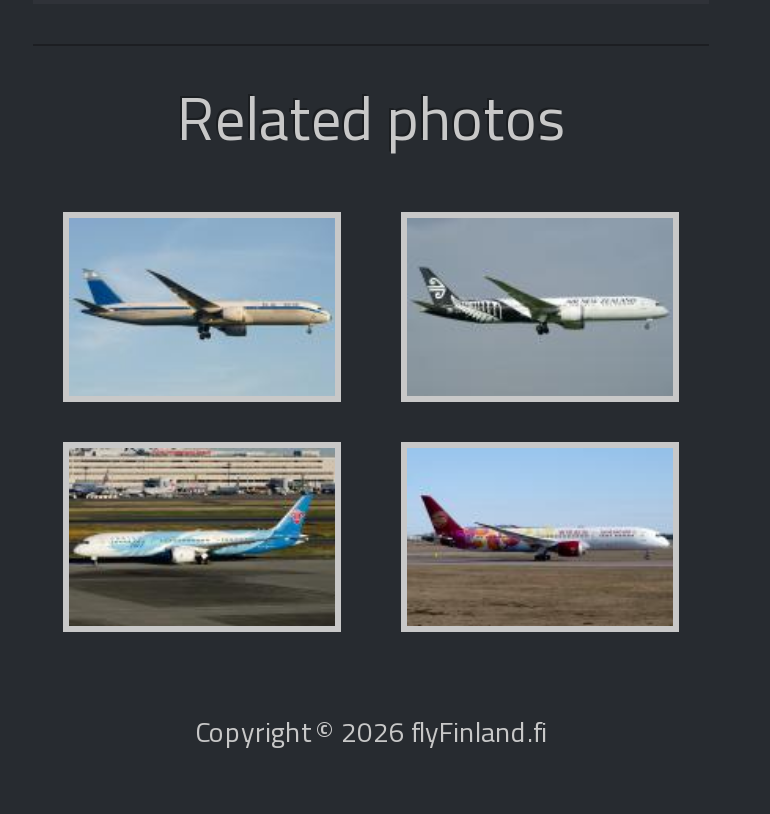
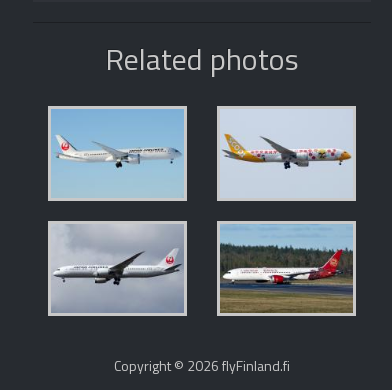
- [image]
+ [image]

- [image]
+ [image]

- [image]
+ [image]

- [image]
+ [image]
